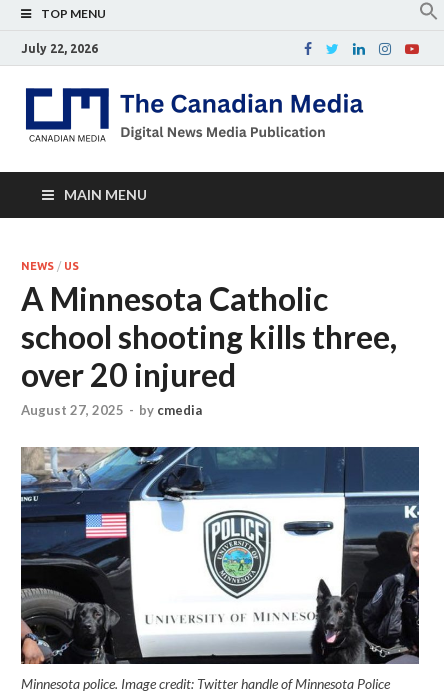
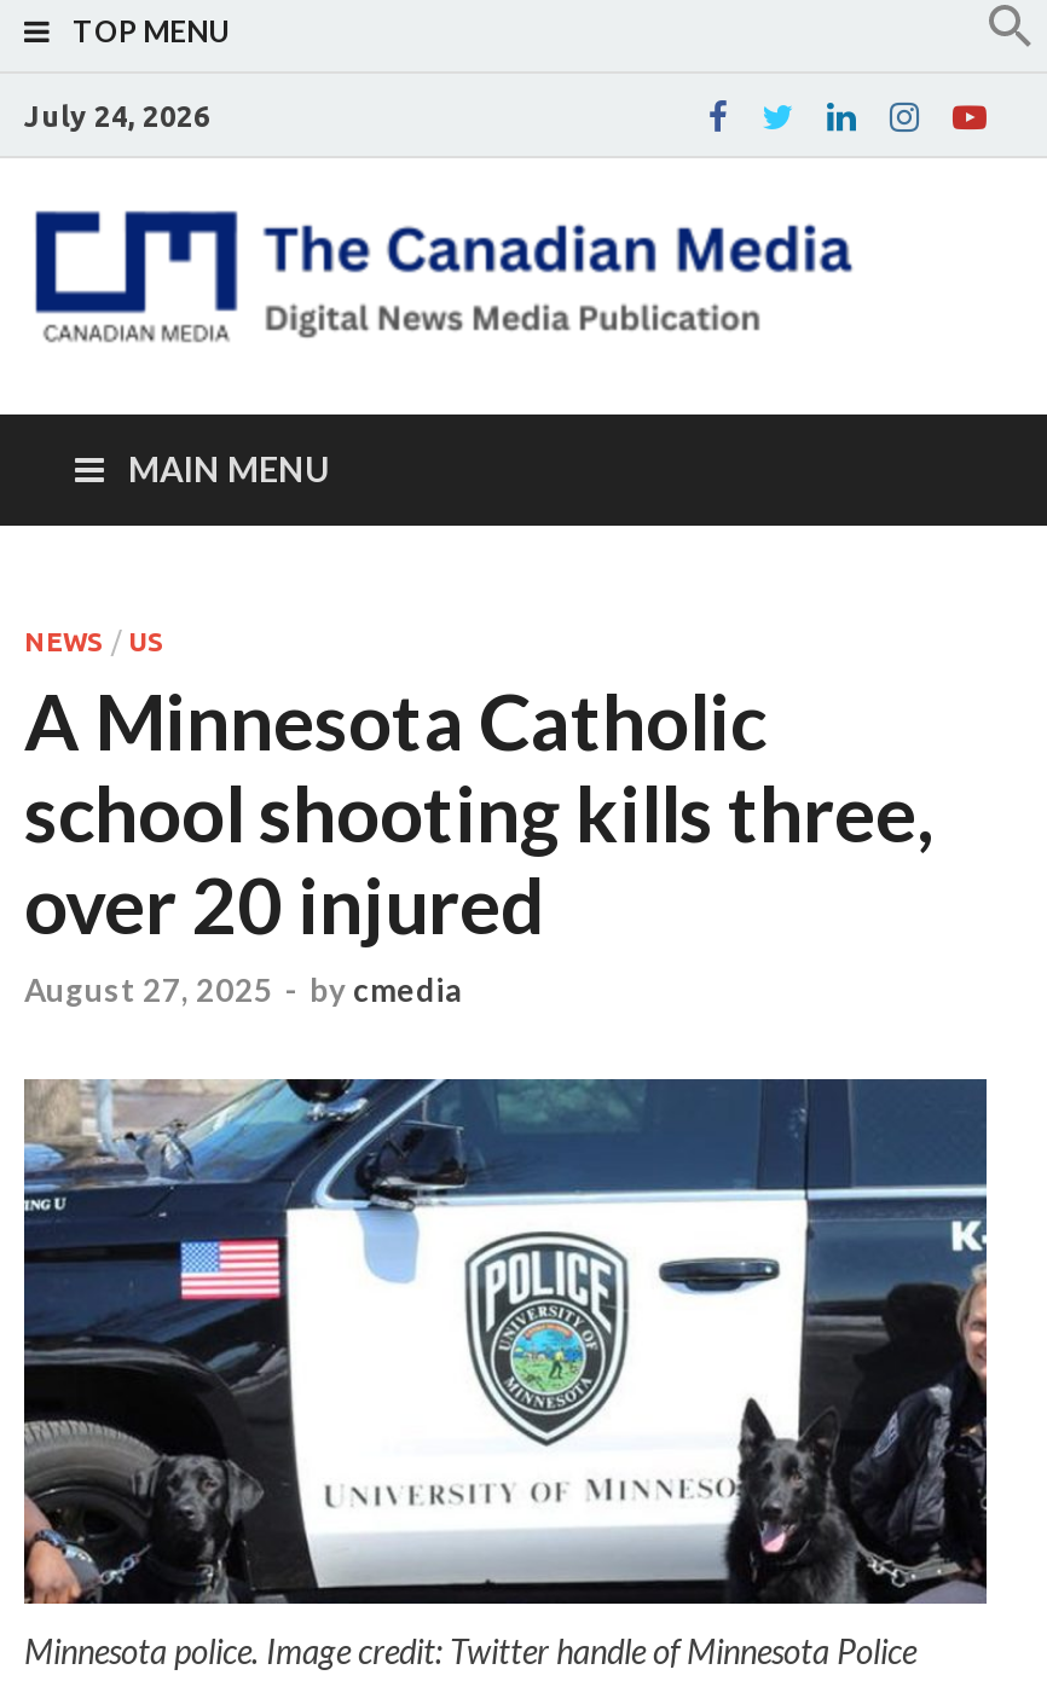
- July 22, 2026
+ July 24, 2026
